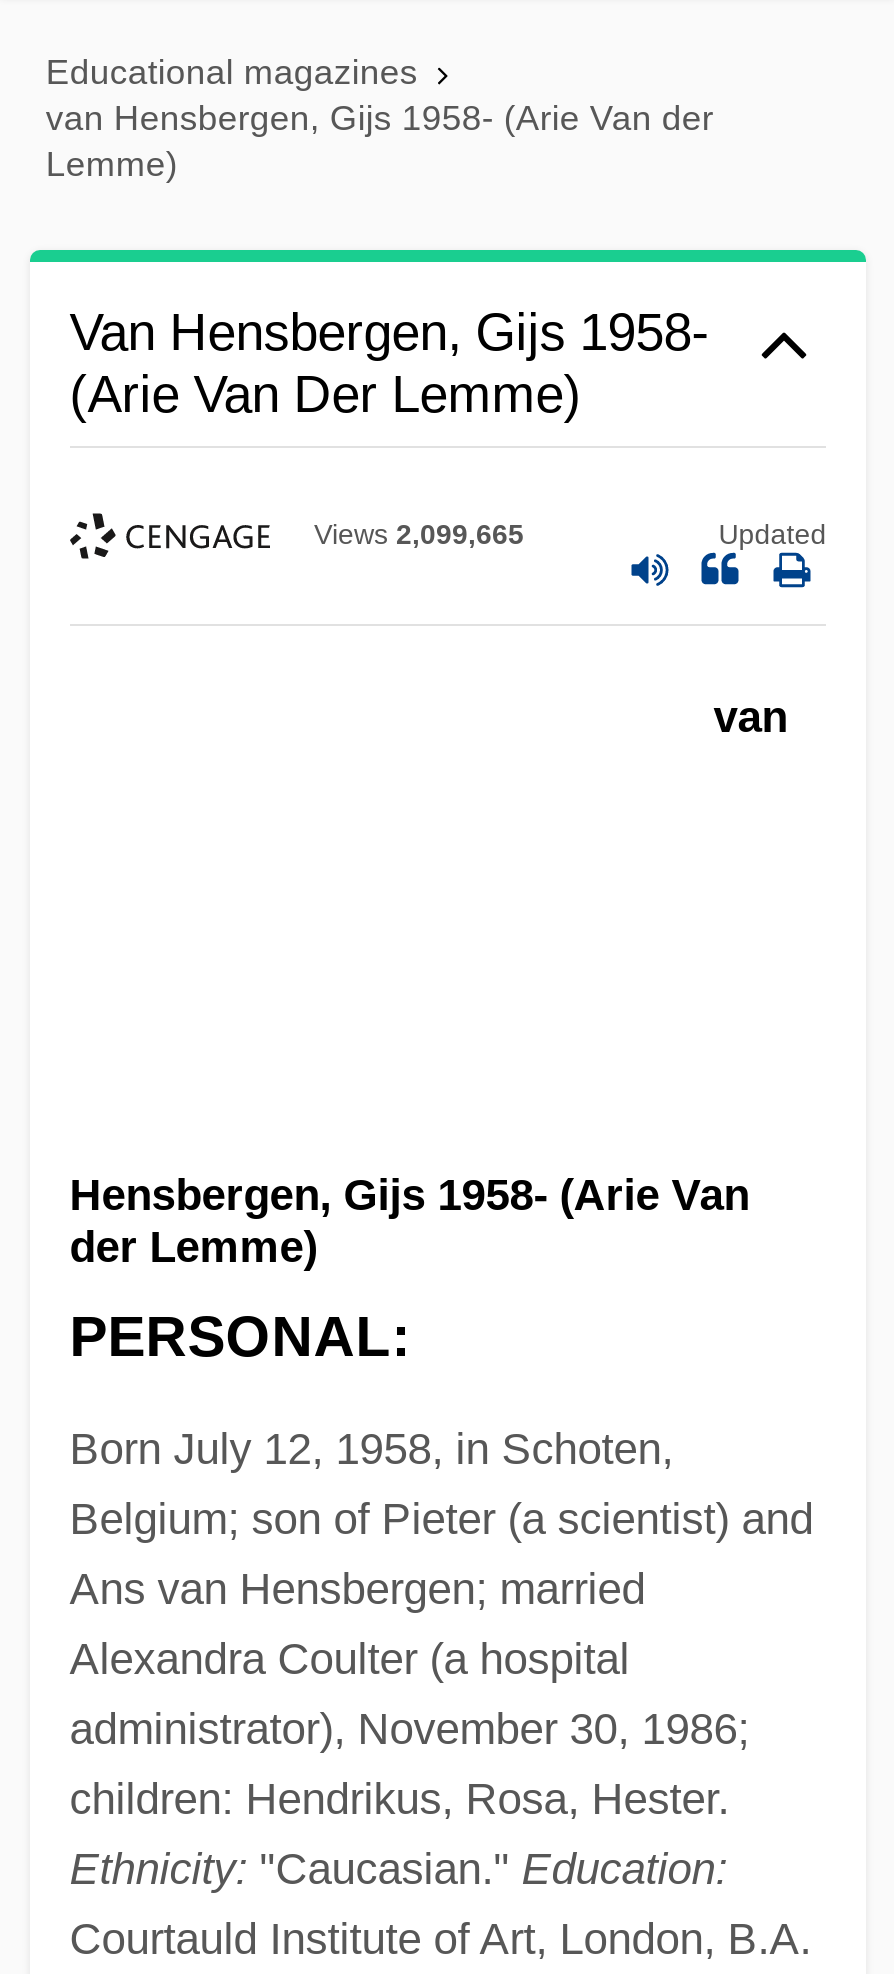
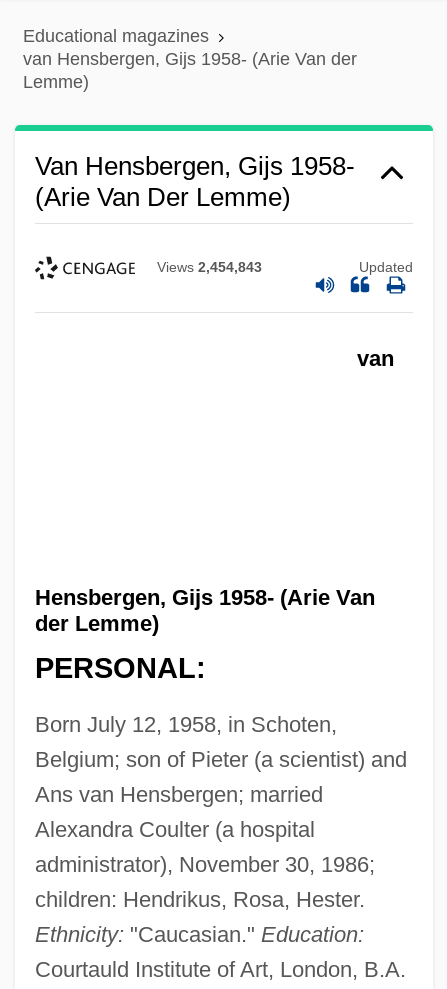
- Views 2,099,665
+ Views 2,454,843
